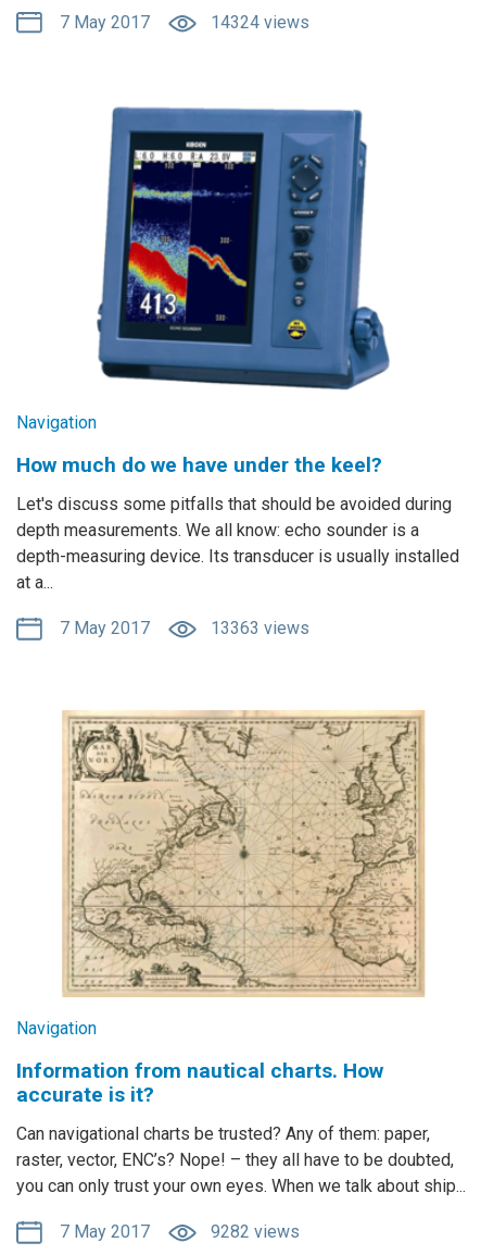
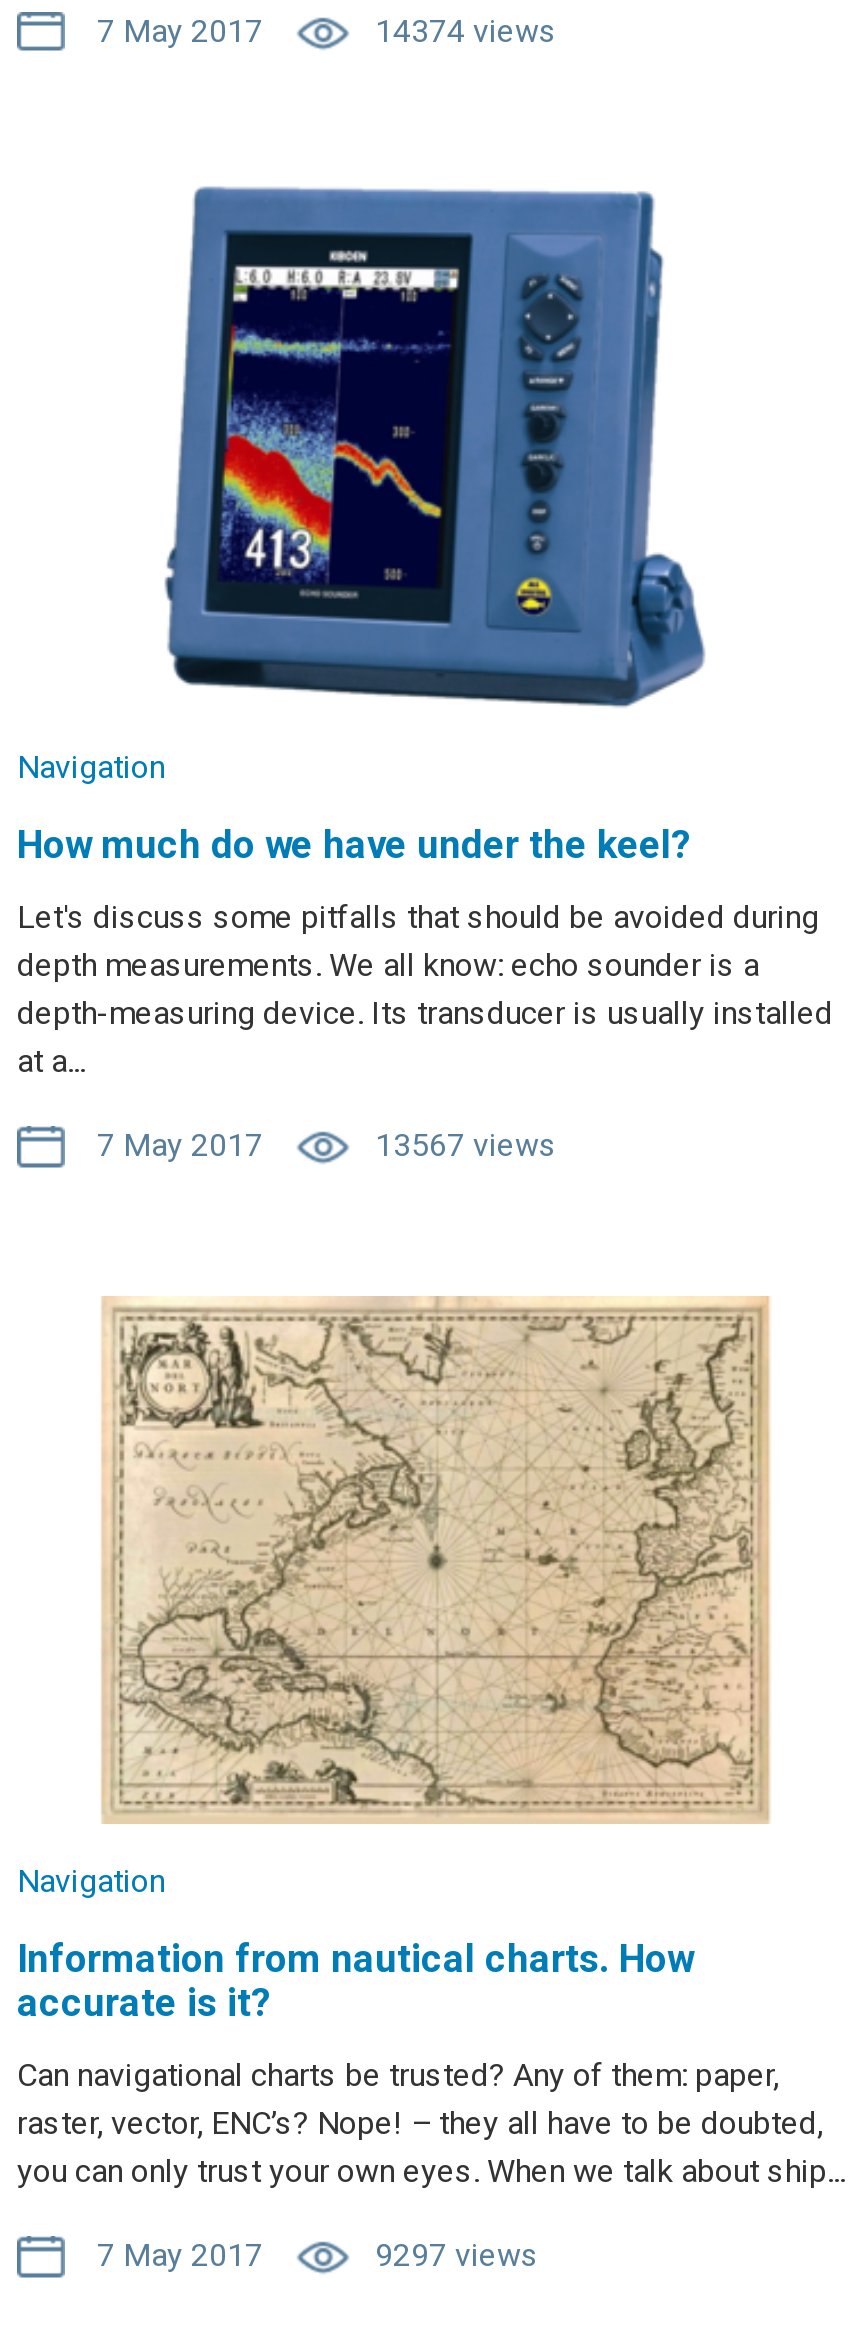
- 14324 views
+ 14374 views

- 13363 views
+ 13567 views

- 9282 views
+ 9297 views
